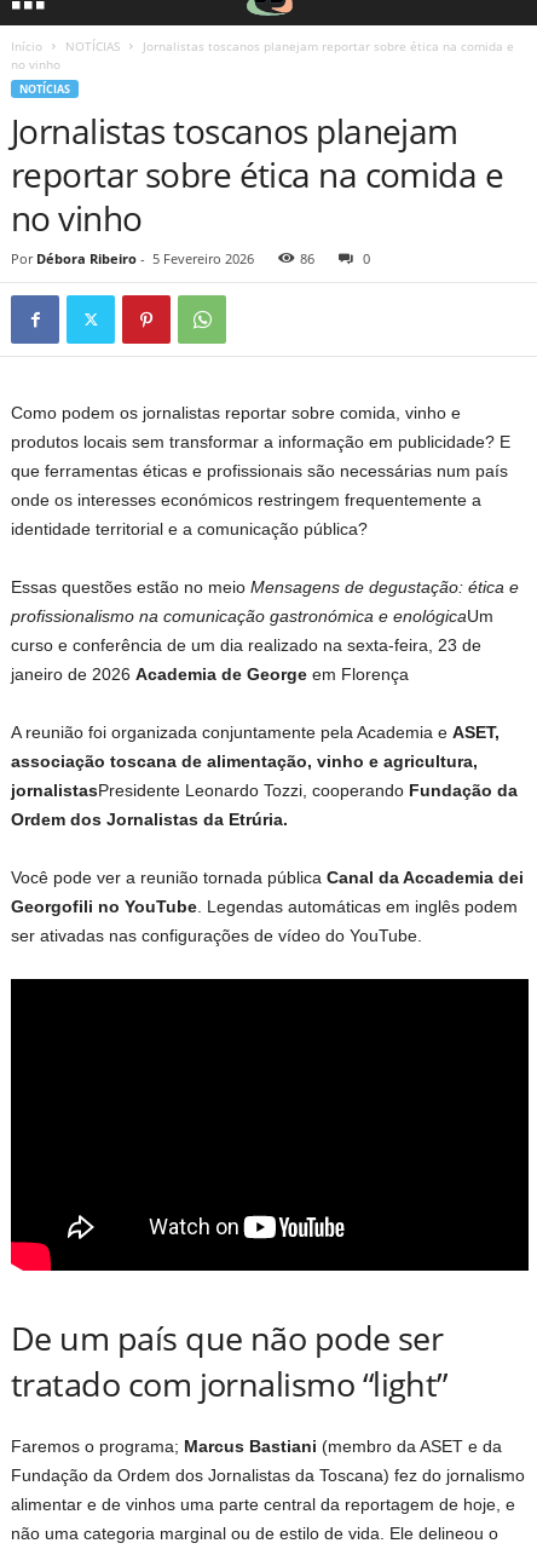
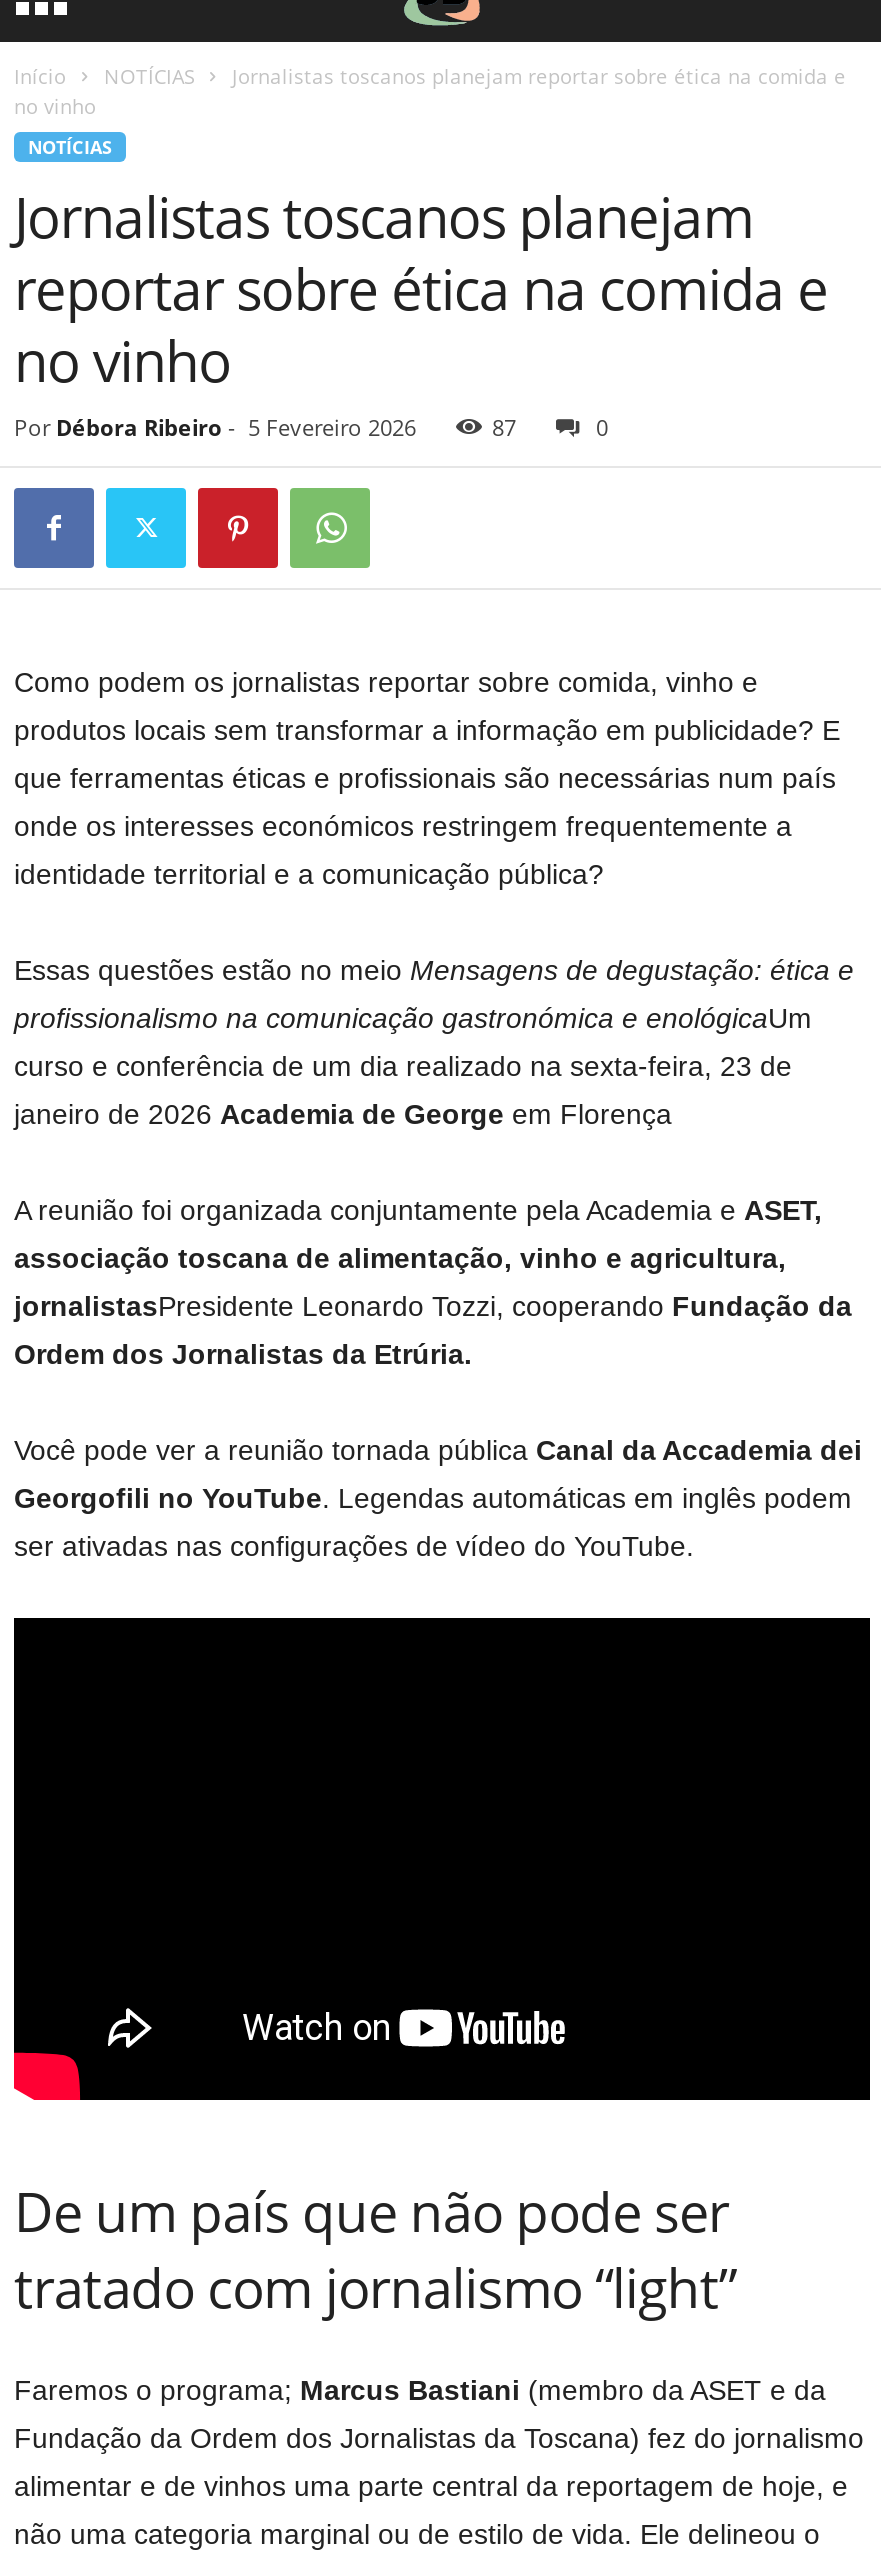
- 86
+ 87
